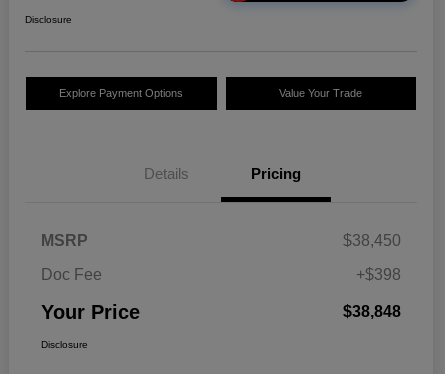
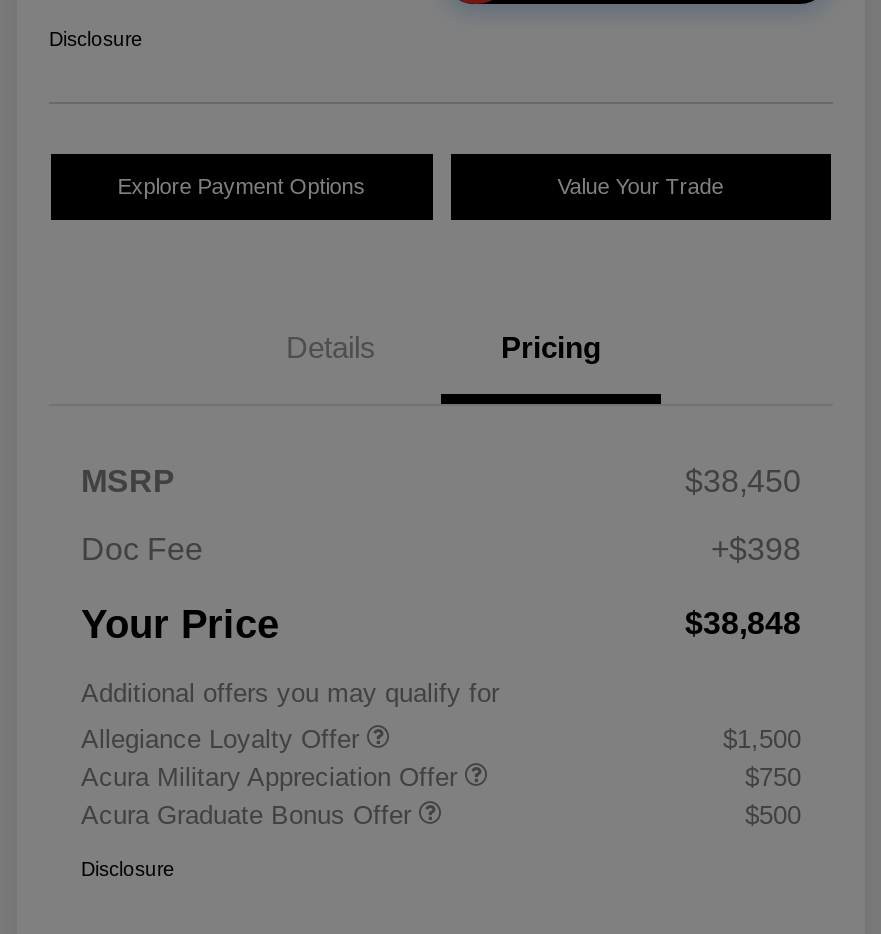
+ Additional offers you may qualify for
+ Allegiance Loyalty Offer
+ $1,500
+ Acura Military Appreciation Offer
+ $750
+ Acura Graduate Bonus Offer
+ $500
